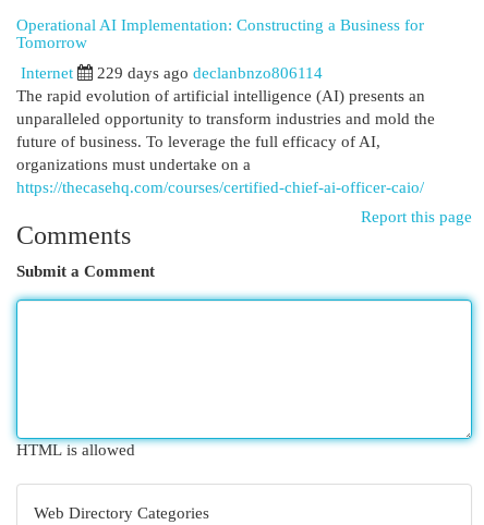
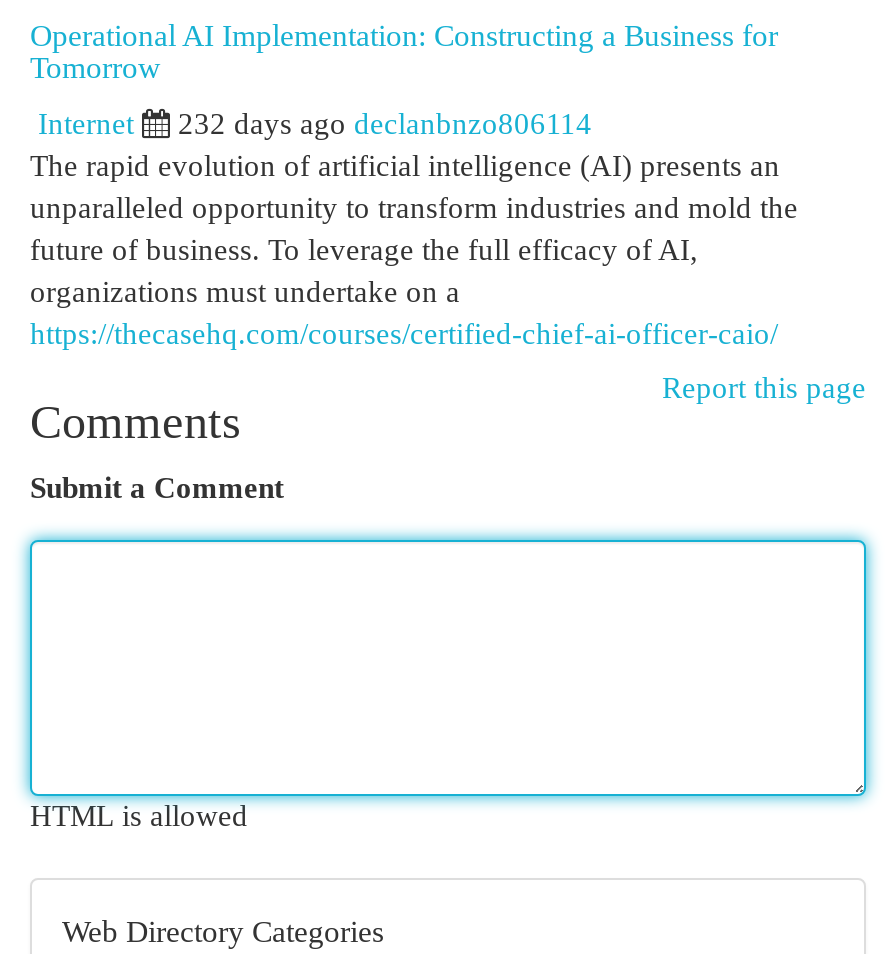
- 229 days ago declanbnzo806114
+ 232 days ago declanbnzo806114
